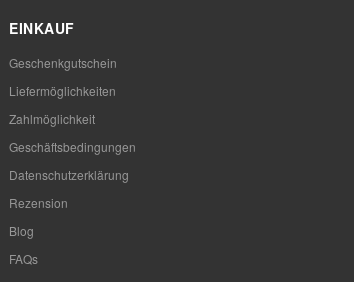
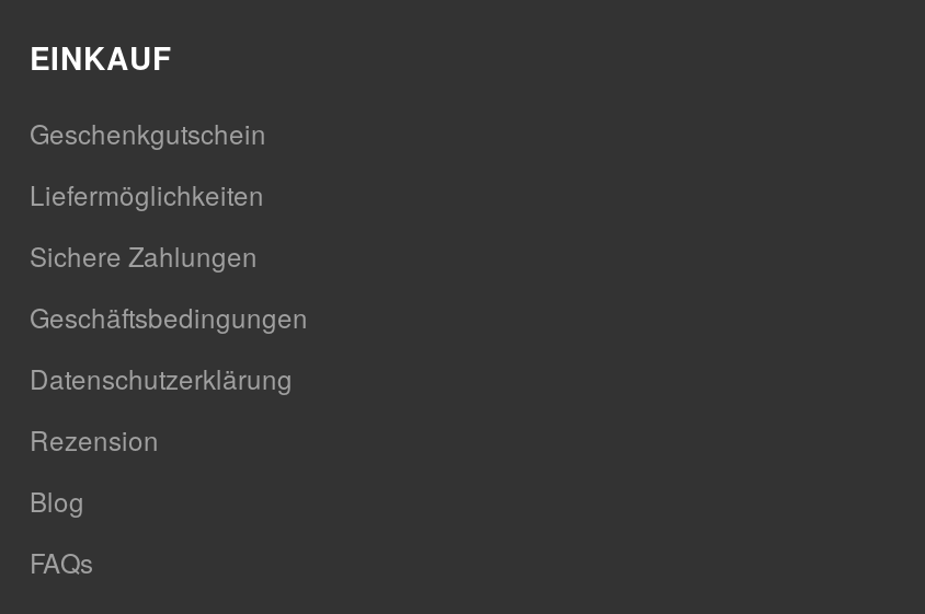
- Zahlmöglichkeit
+ Sichere Zahlungen
